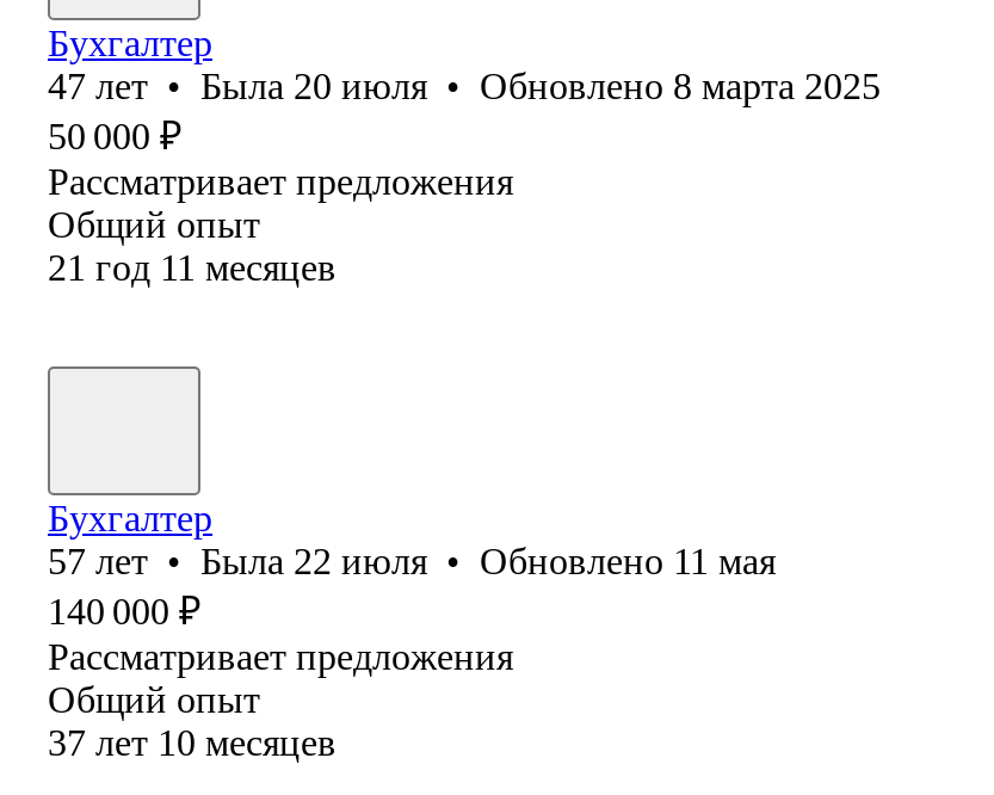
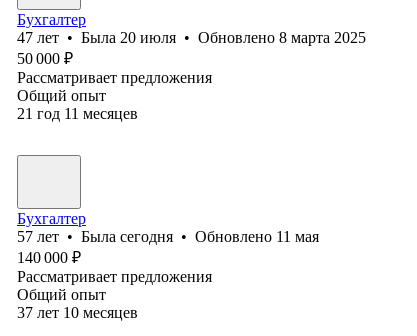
- 57 лет • Была 22 июля • Обновлено 11 мая
+ 57 лет • Была сегодня • Обновлено 11 мая
